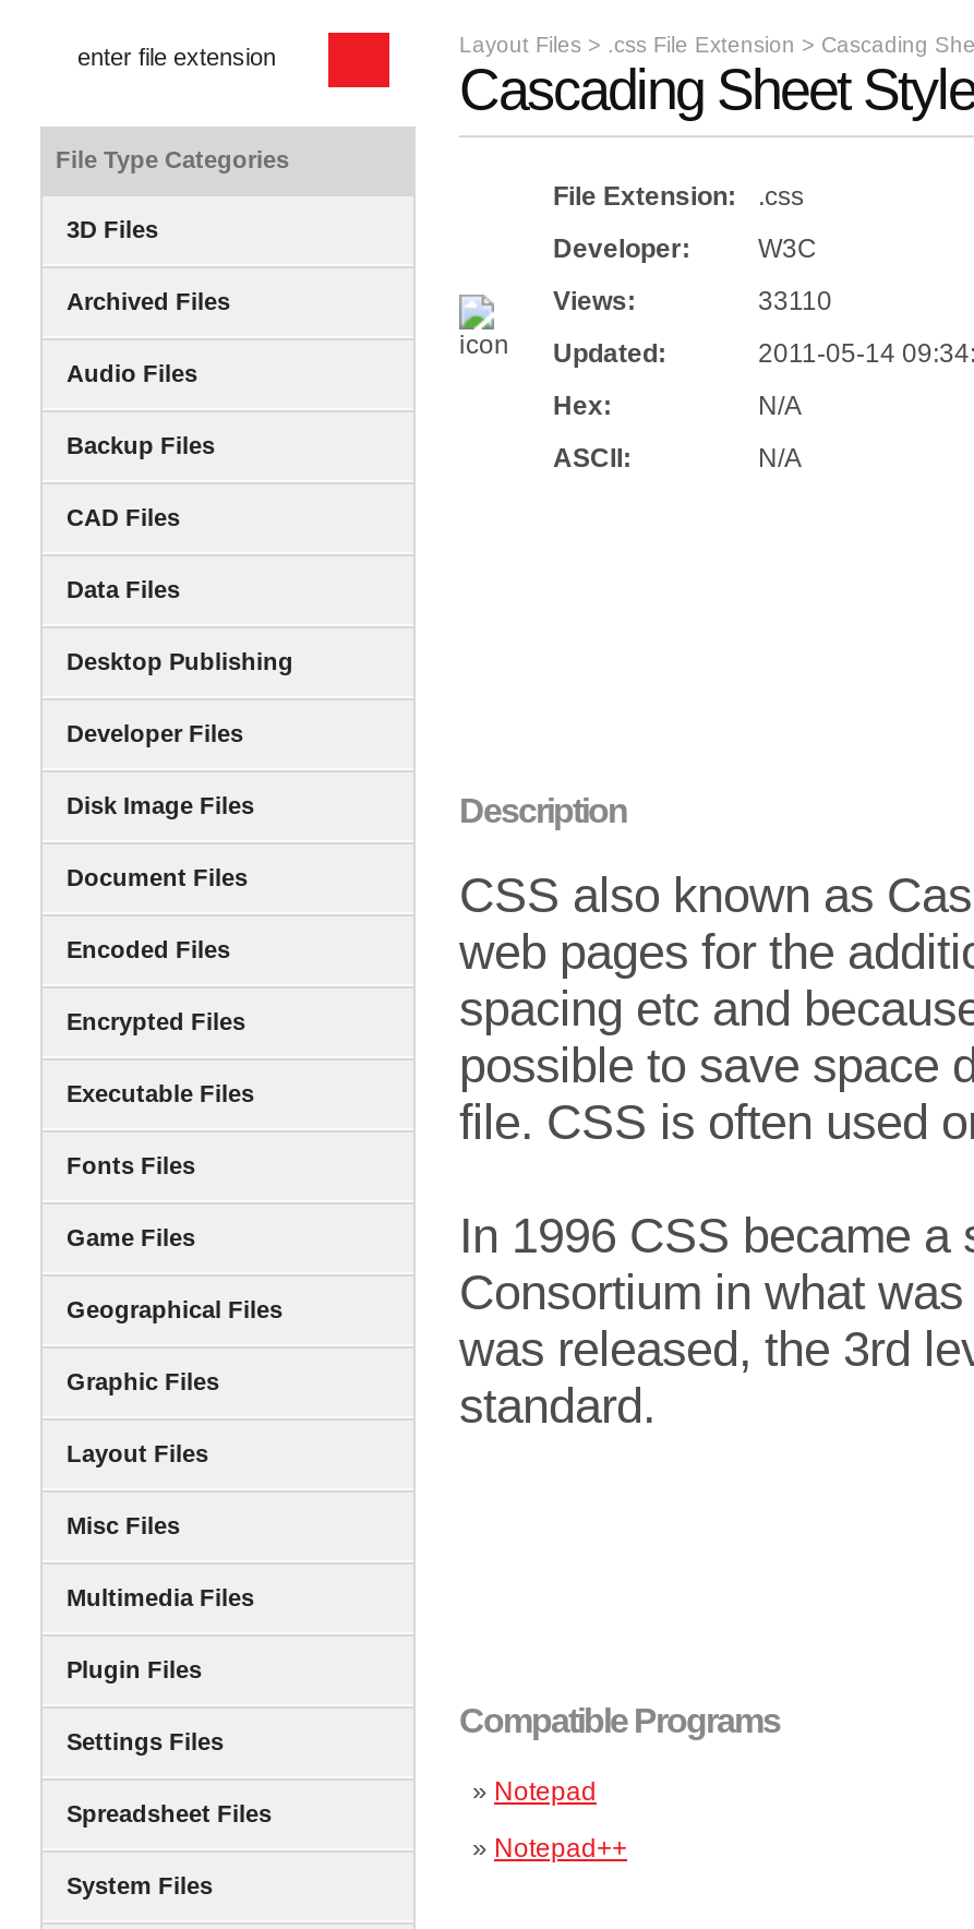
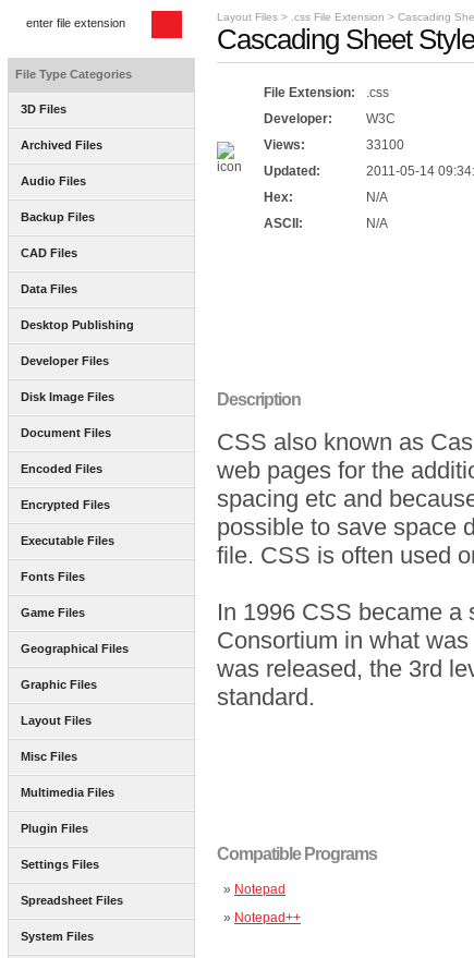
- 33110
+ 33100
